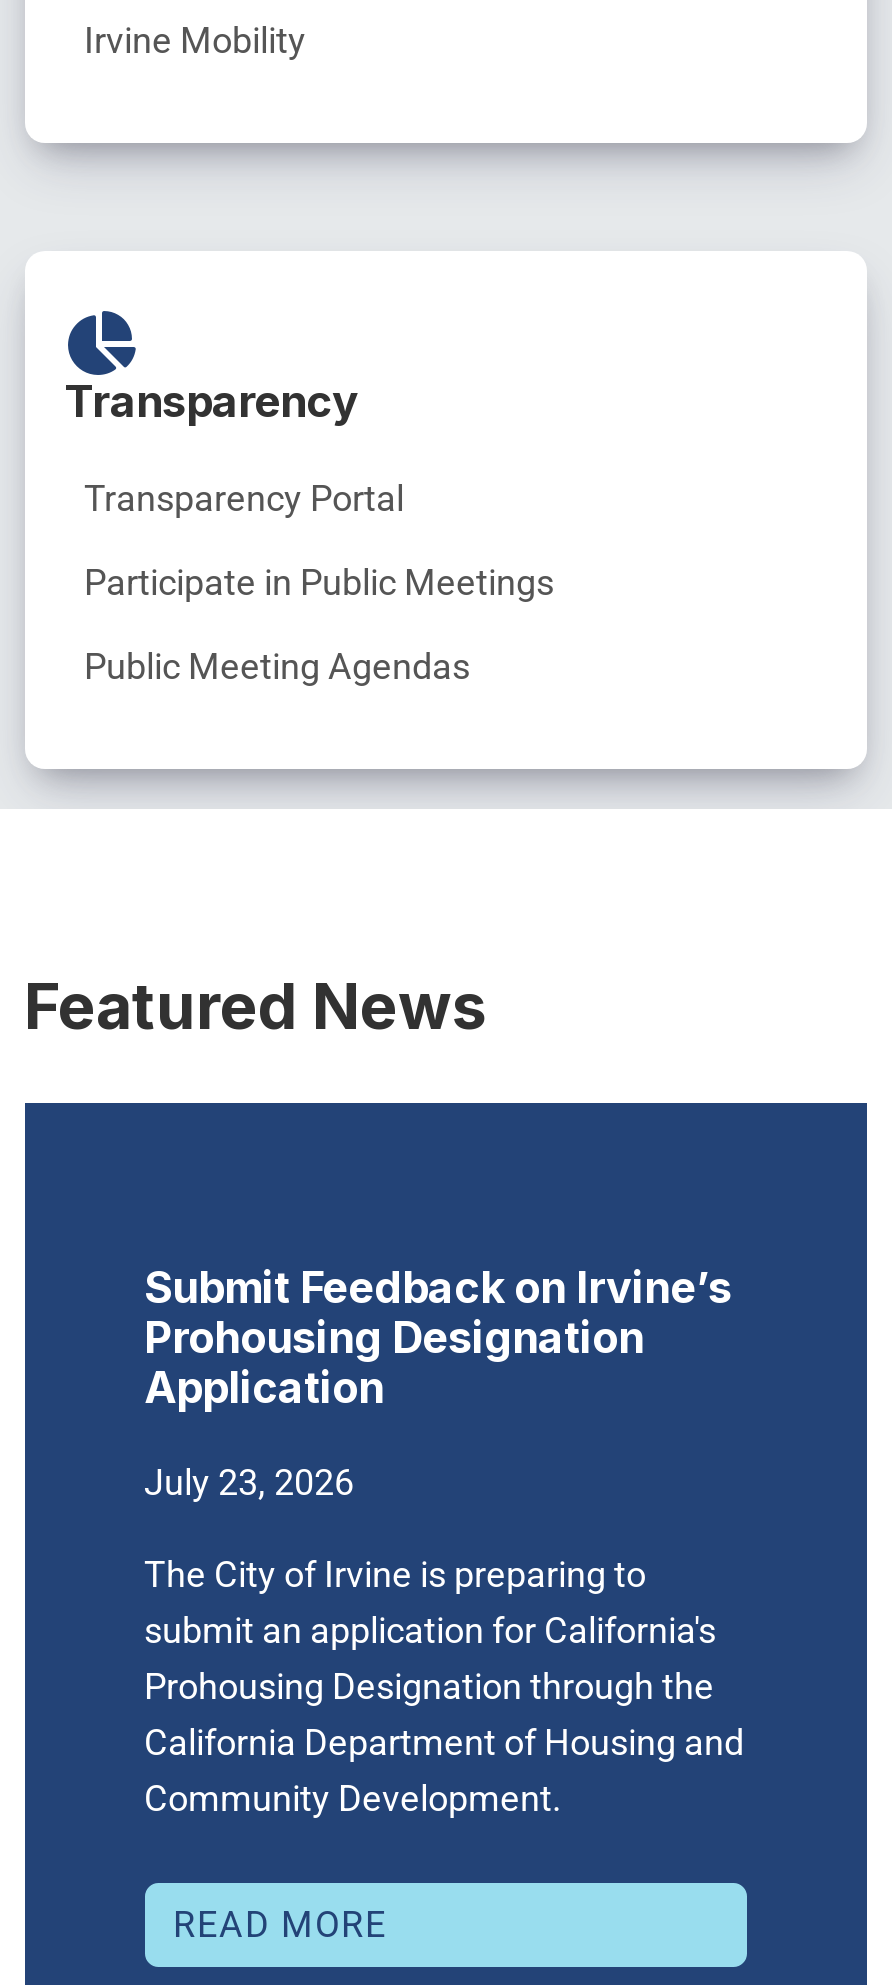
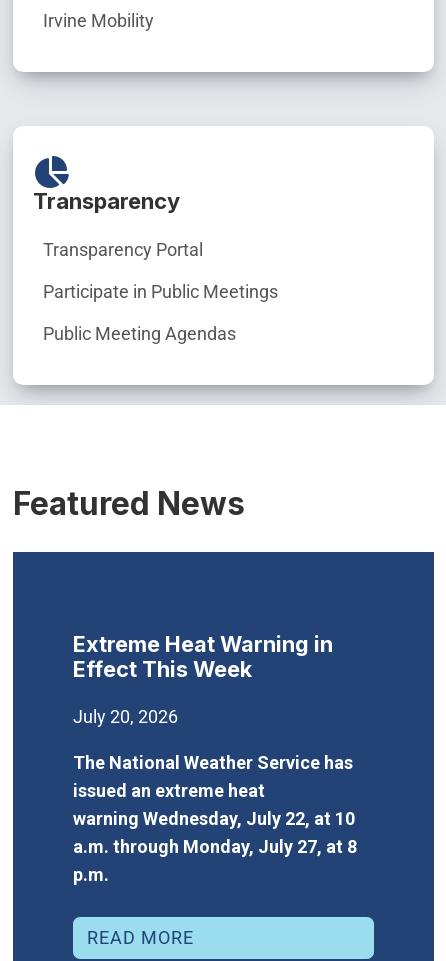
- Submit Feedback on Irvine’s
- Prohousing Designation
- Application
+ Extreme Heat Warning in
+ Effect This Week

- July 23, 2026
+ July 20, 2026

- The City of Irvine is preparing to
- submit an application for California's
- Prohousing Designation through the
- California Department of Housing and
- Community Development.
+ The National Weather Service has
+ issued an extreme heat
+ warning Wednesday, July 22, at 10
+ a.m. through Monday, July 27, at 8
+ p.m.
